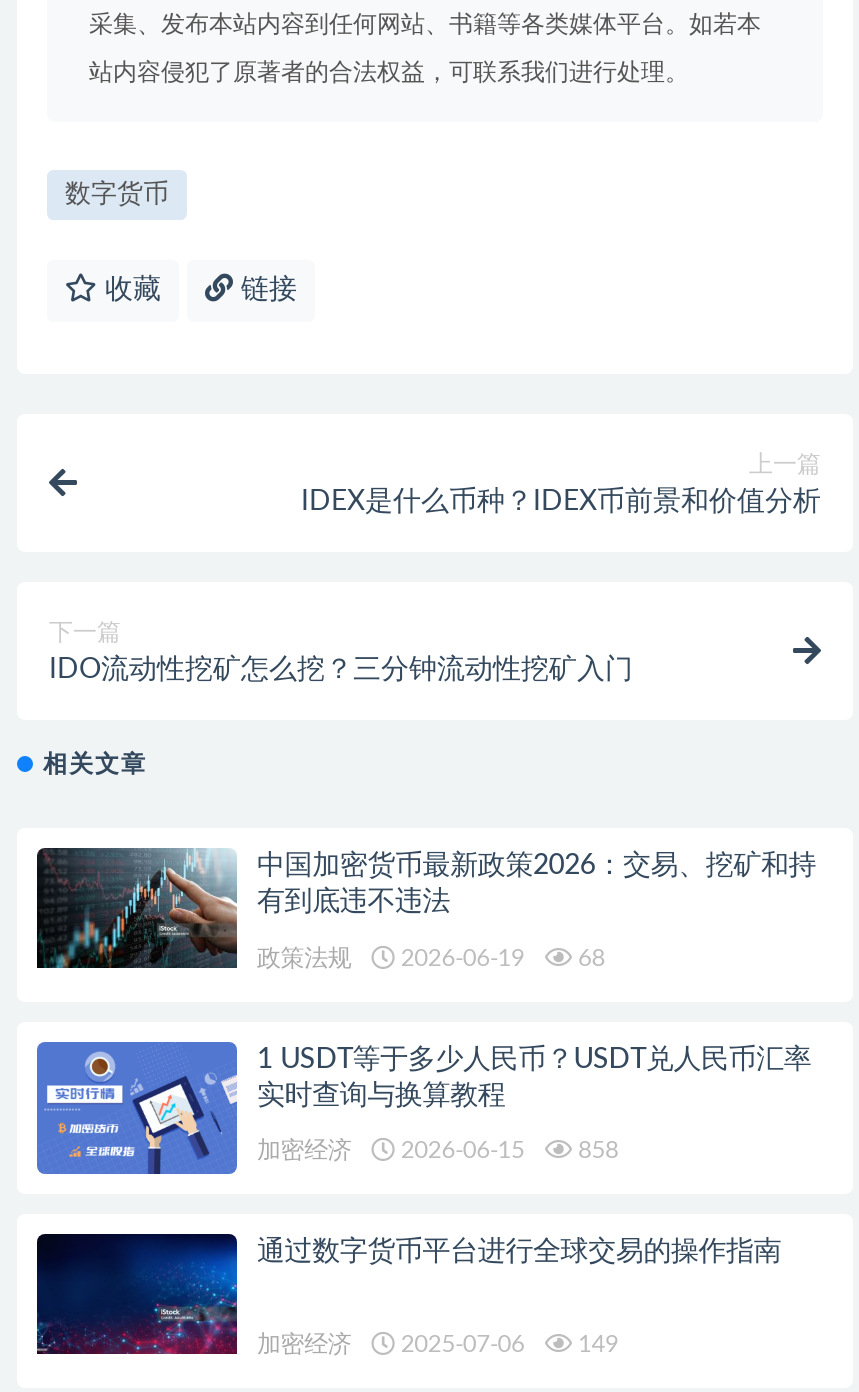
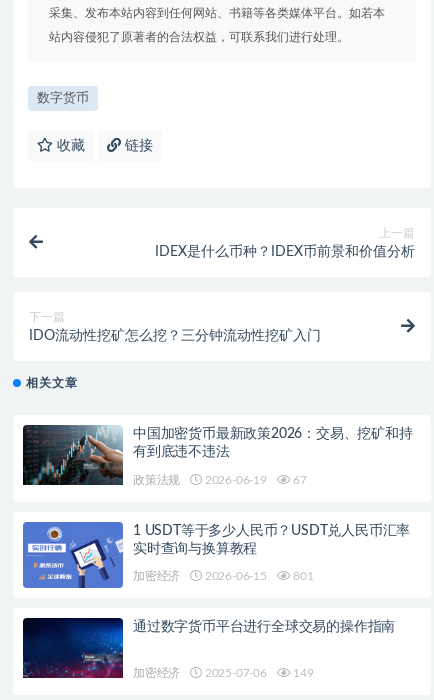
- 政策法规 2026-06-19 68
+ 政策法规 2026-06-19 67

- 加密经济 2026-06-15 858
+ 加密经济 2026-06-15 801
